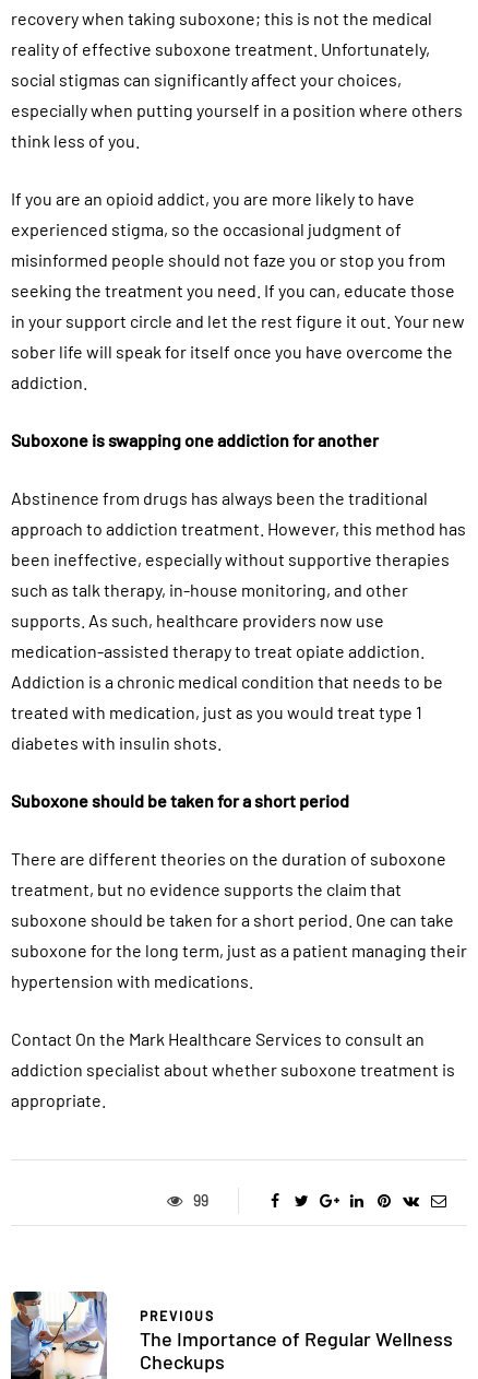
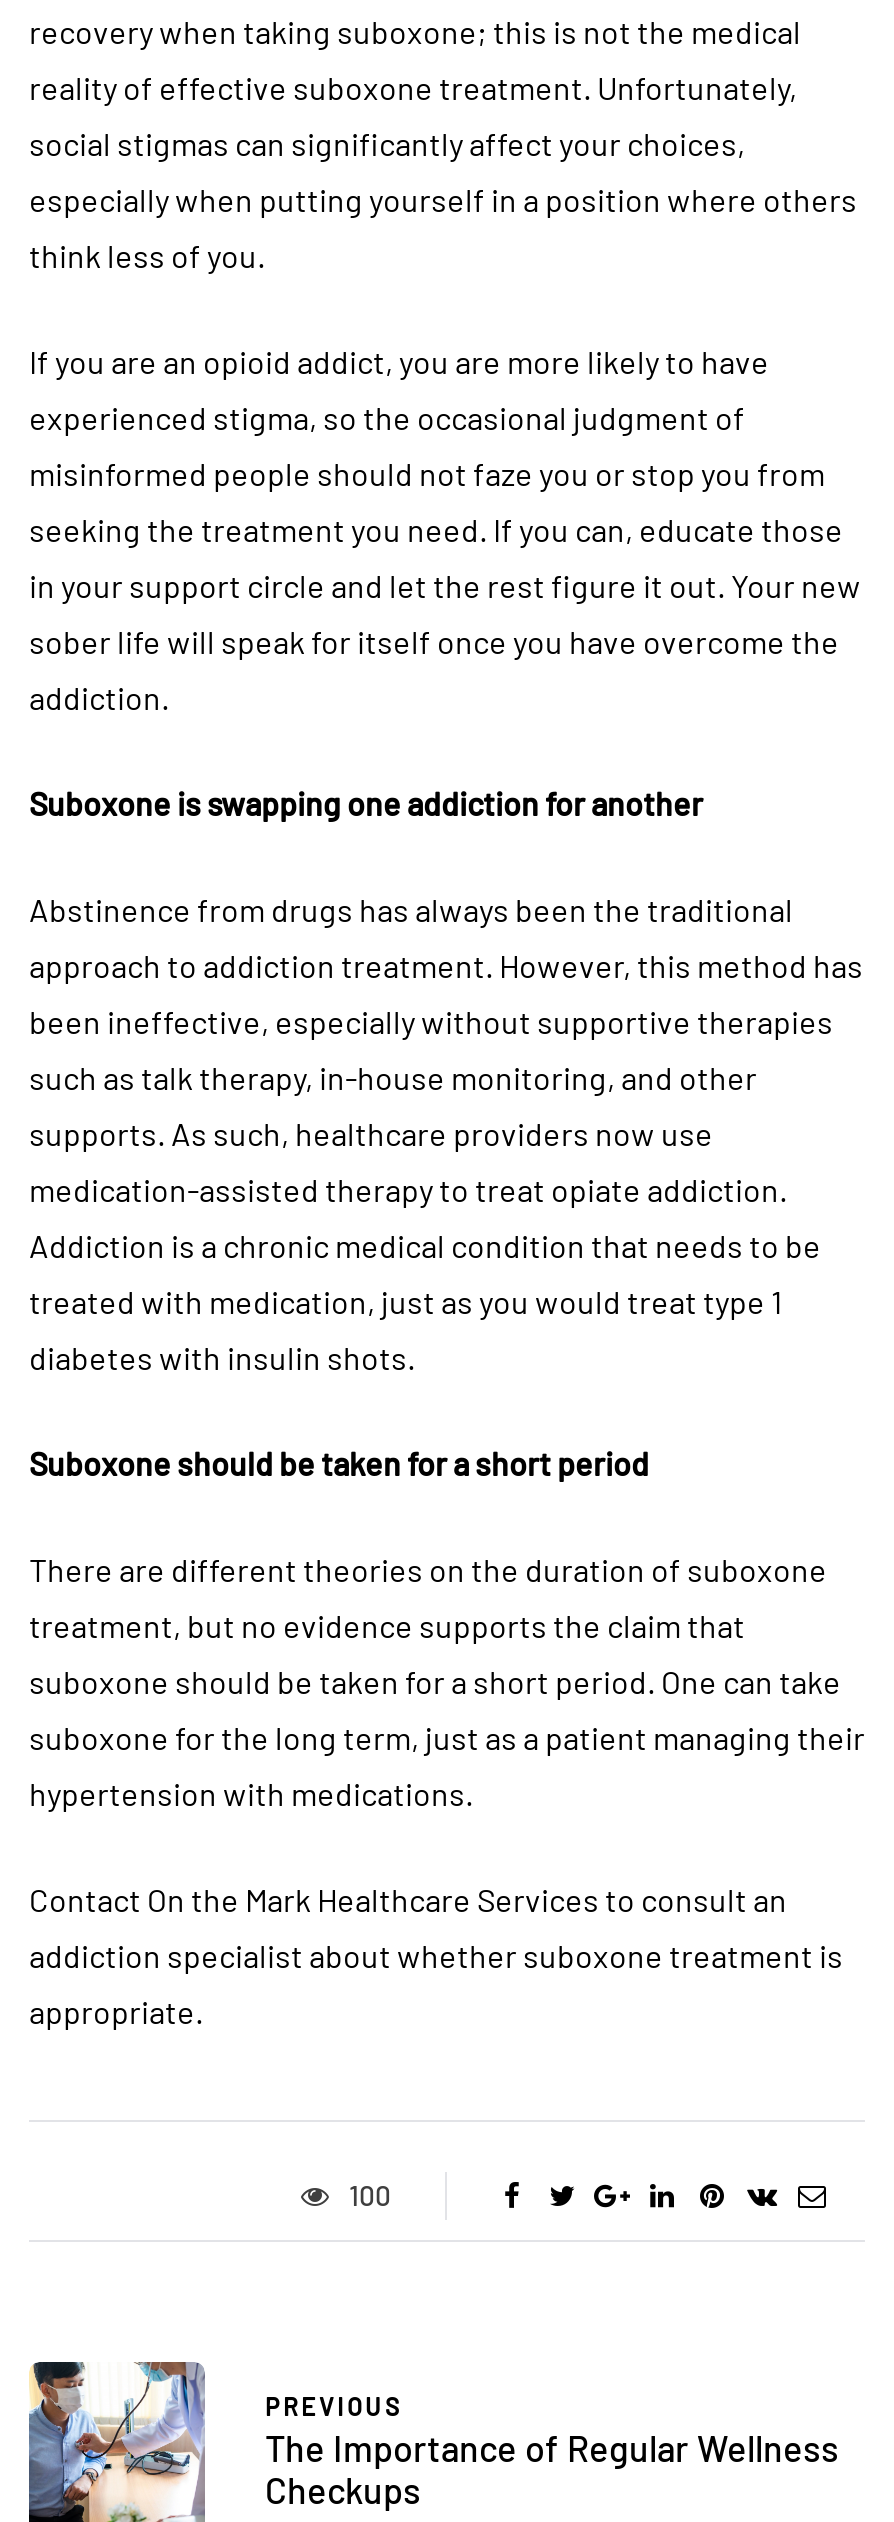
- 99
+ 100
